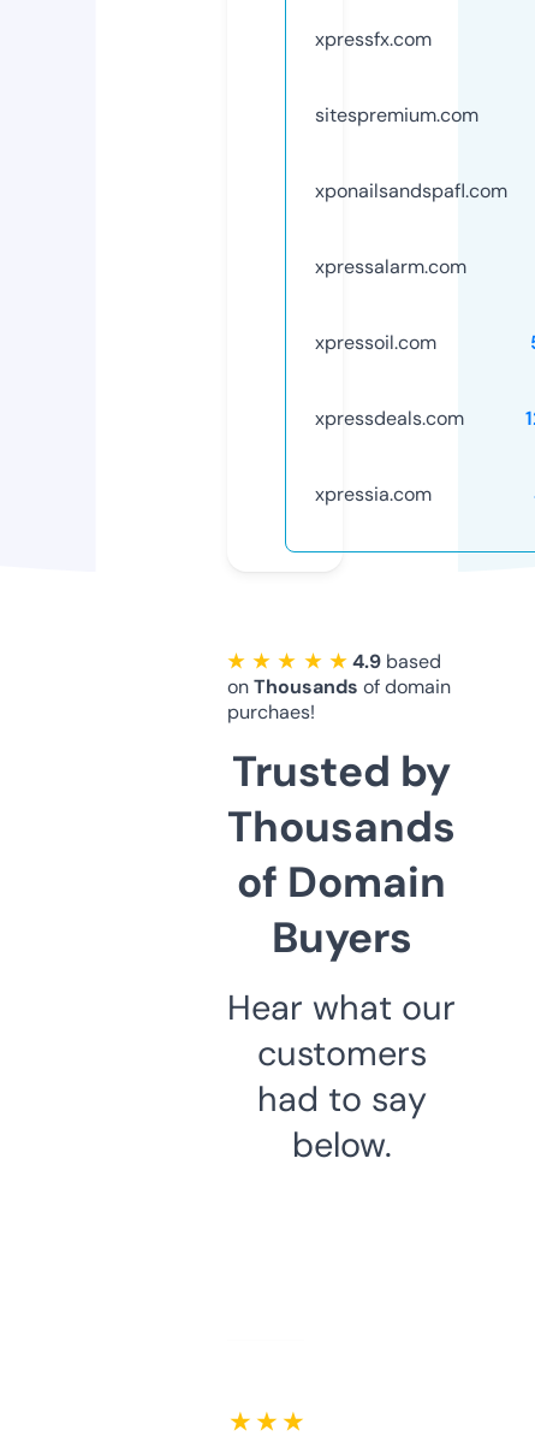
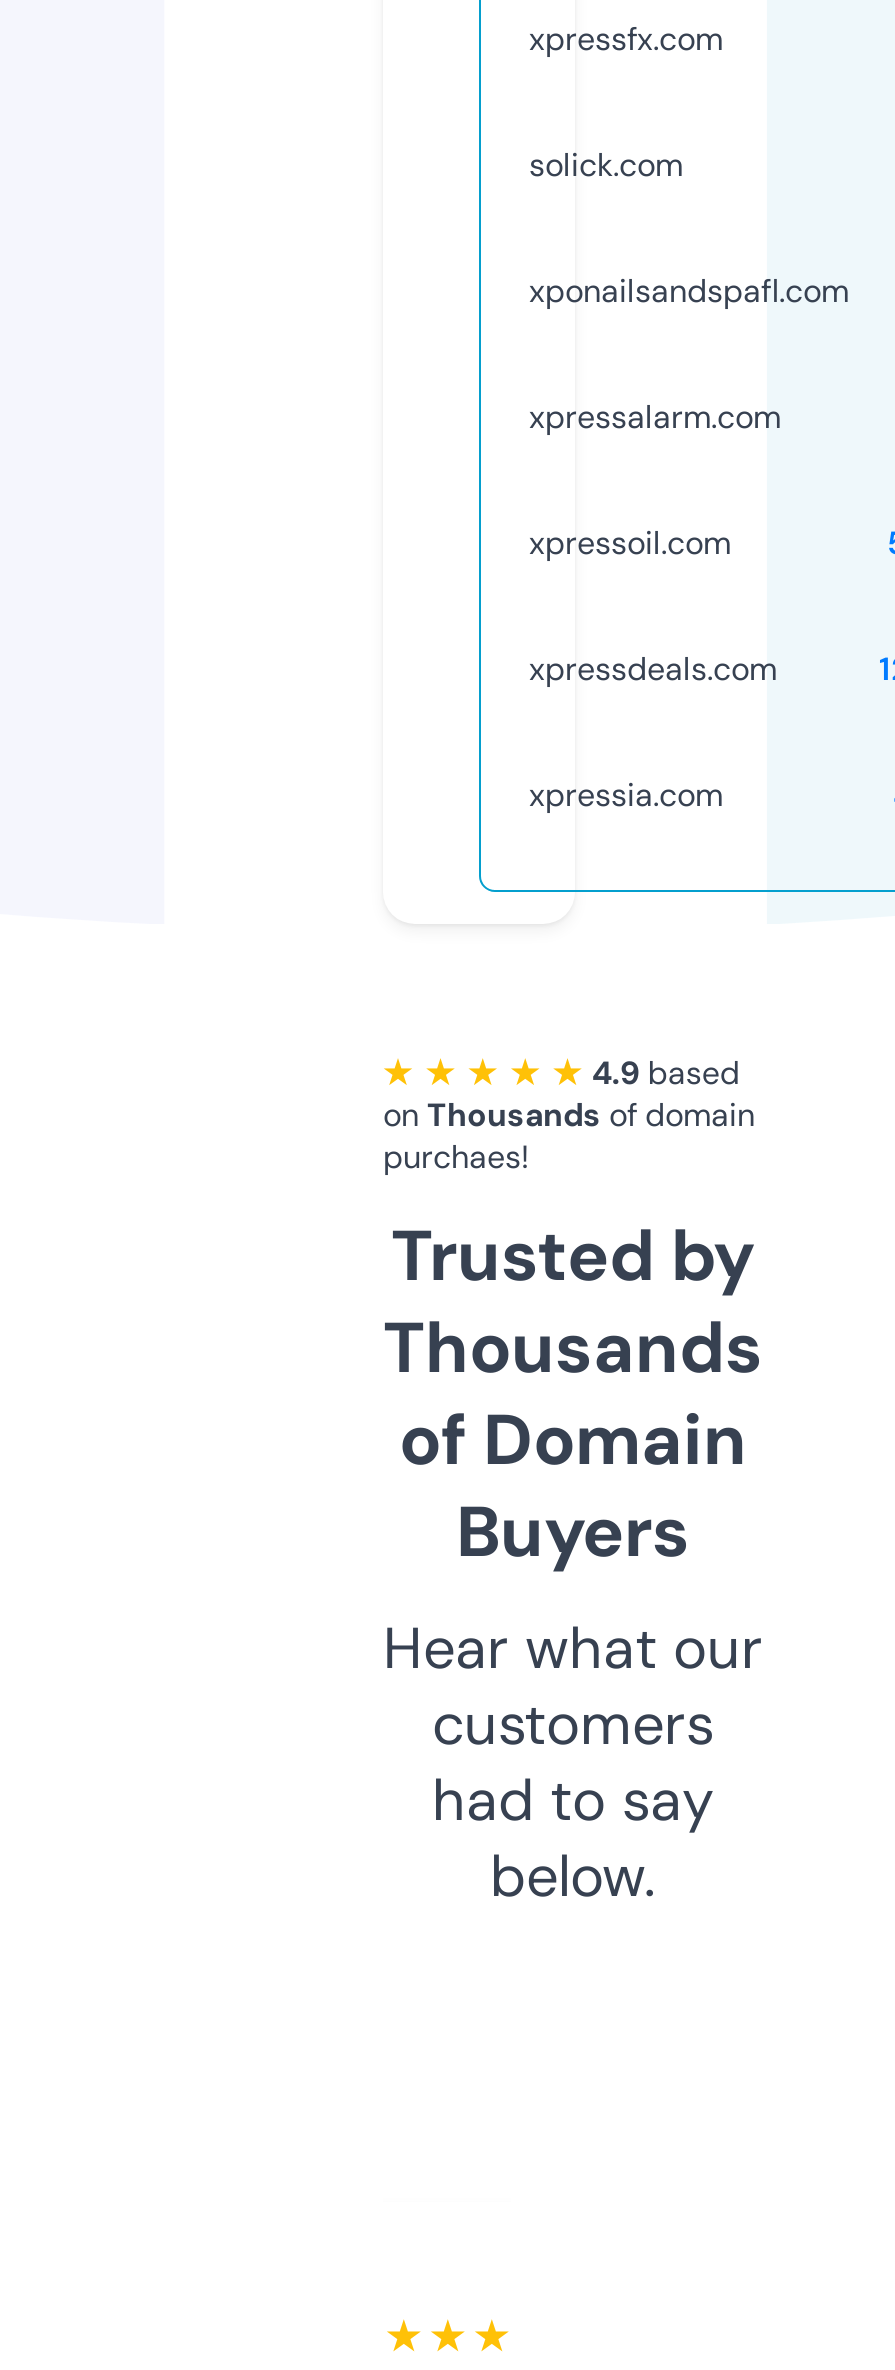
- sitespremium.com
+ solick.com
